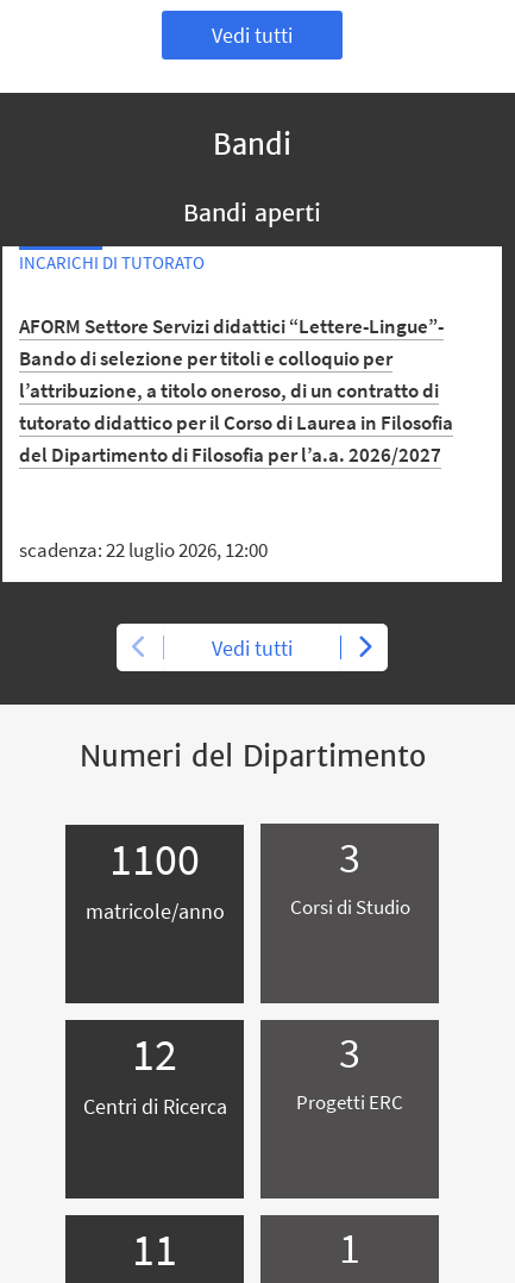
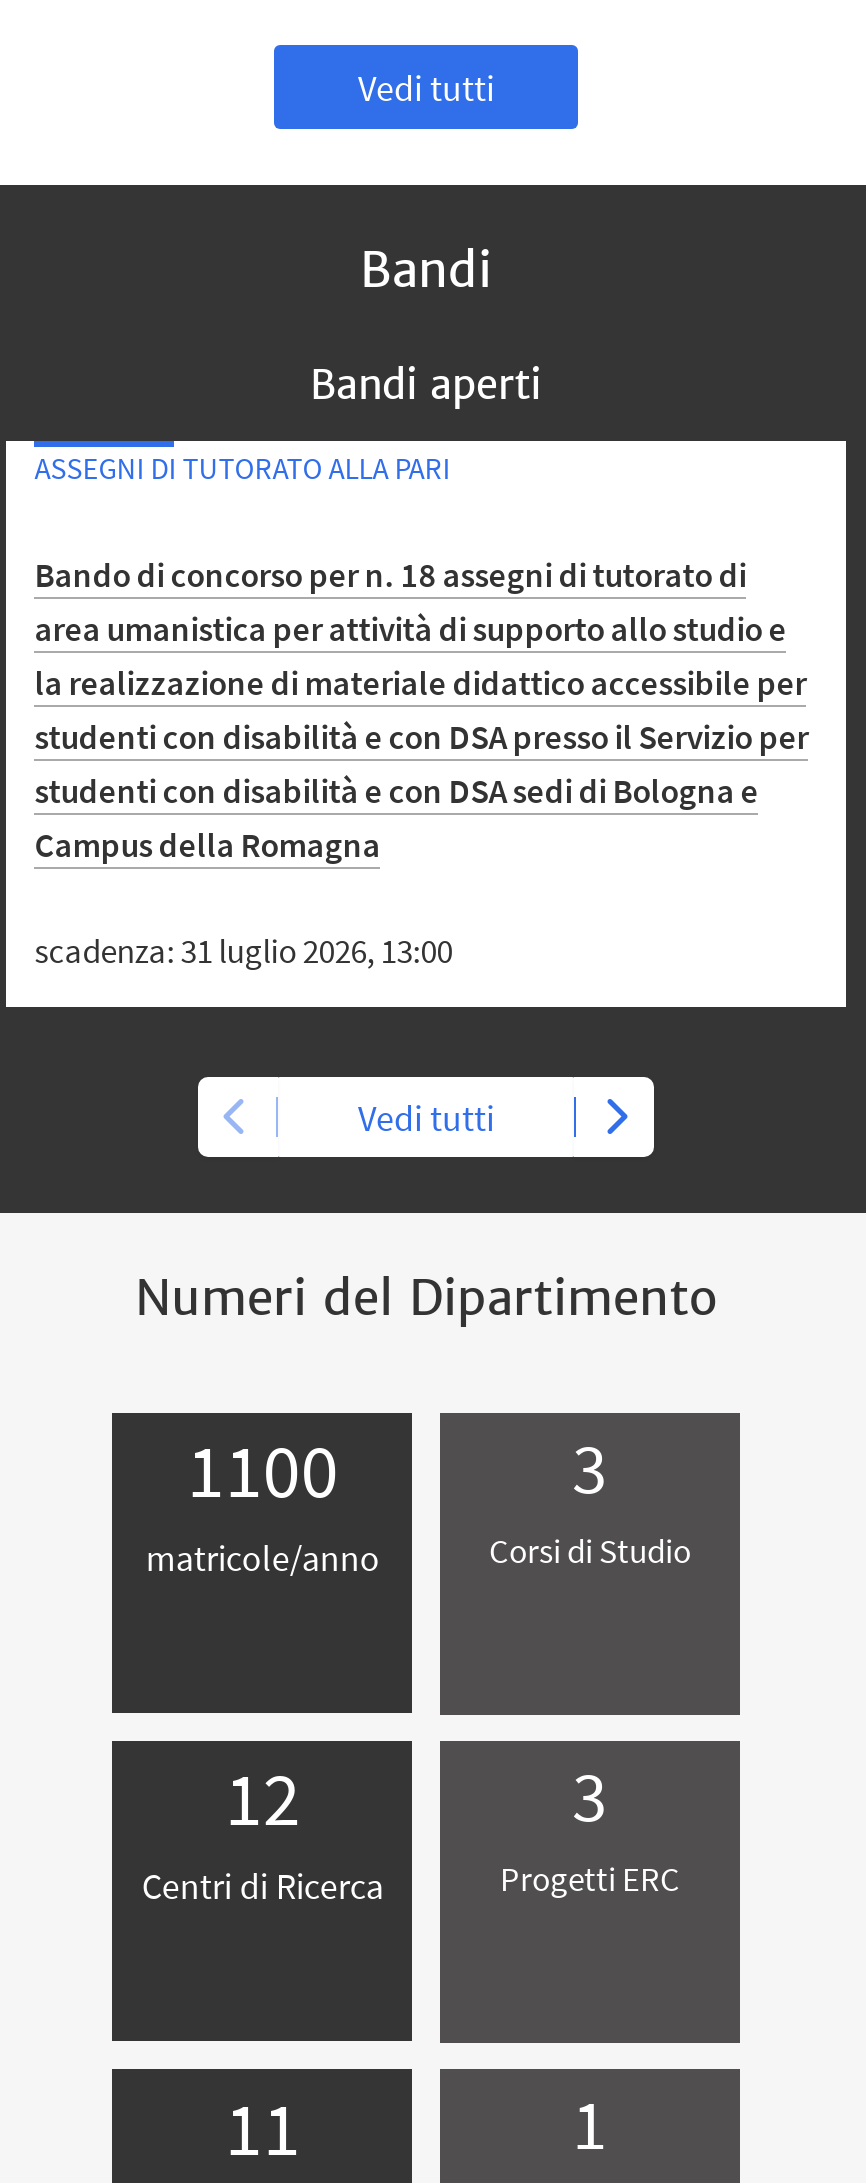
- INCARICHI DI TUTORATO
+ ASSEGNI DI TUTORATO ALLA PARI

- AFORM Settore Servizi didattici “Lettere-Lingue”-
- Bando di selezione per titoli e colloquio per
- l’attribuzione, a titolo oneroso, di un contratto di
- tutorato didattico per il Corso di Laurea in Filosofia
- del Dipartimento di Filosofia per l’a.a. 2026/2027
+ Bando di concorso per n. 18 assegni di tutorato di
+ area umanistica per attività di supporto allo studio e
+ la realizzazione di materiale didattico accessibile per
+ studenti con disabilità e con DSA presso il Servizio per
+ studenti con disabilità e con DSA sedi di Bologna e
+ Campus della Romagna

- scadenza: 22 luglio 2026, 12:00
+ scadenza: 31 luglio 2026, 13:00
